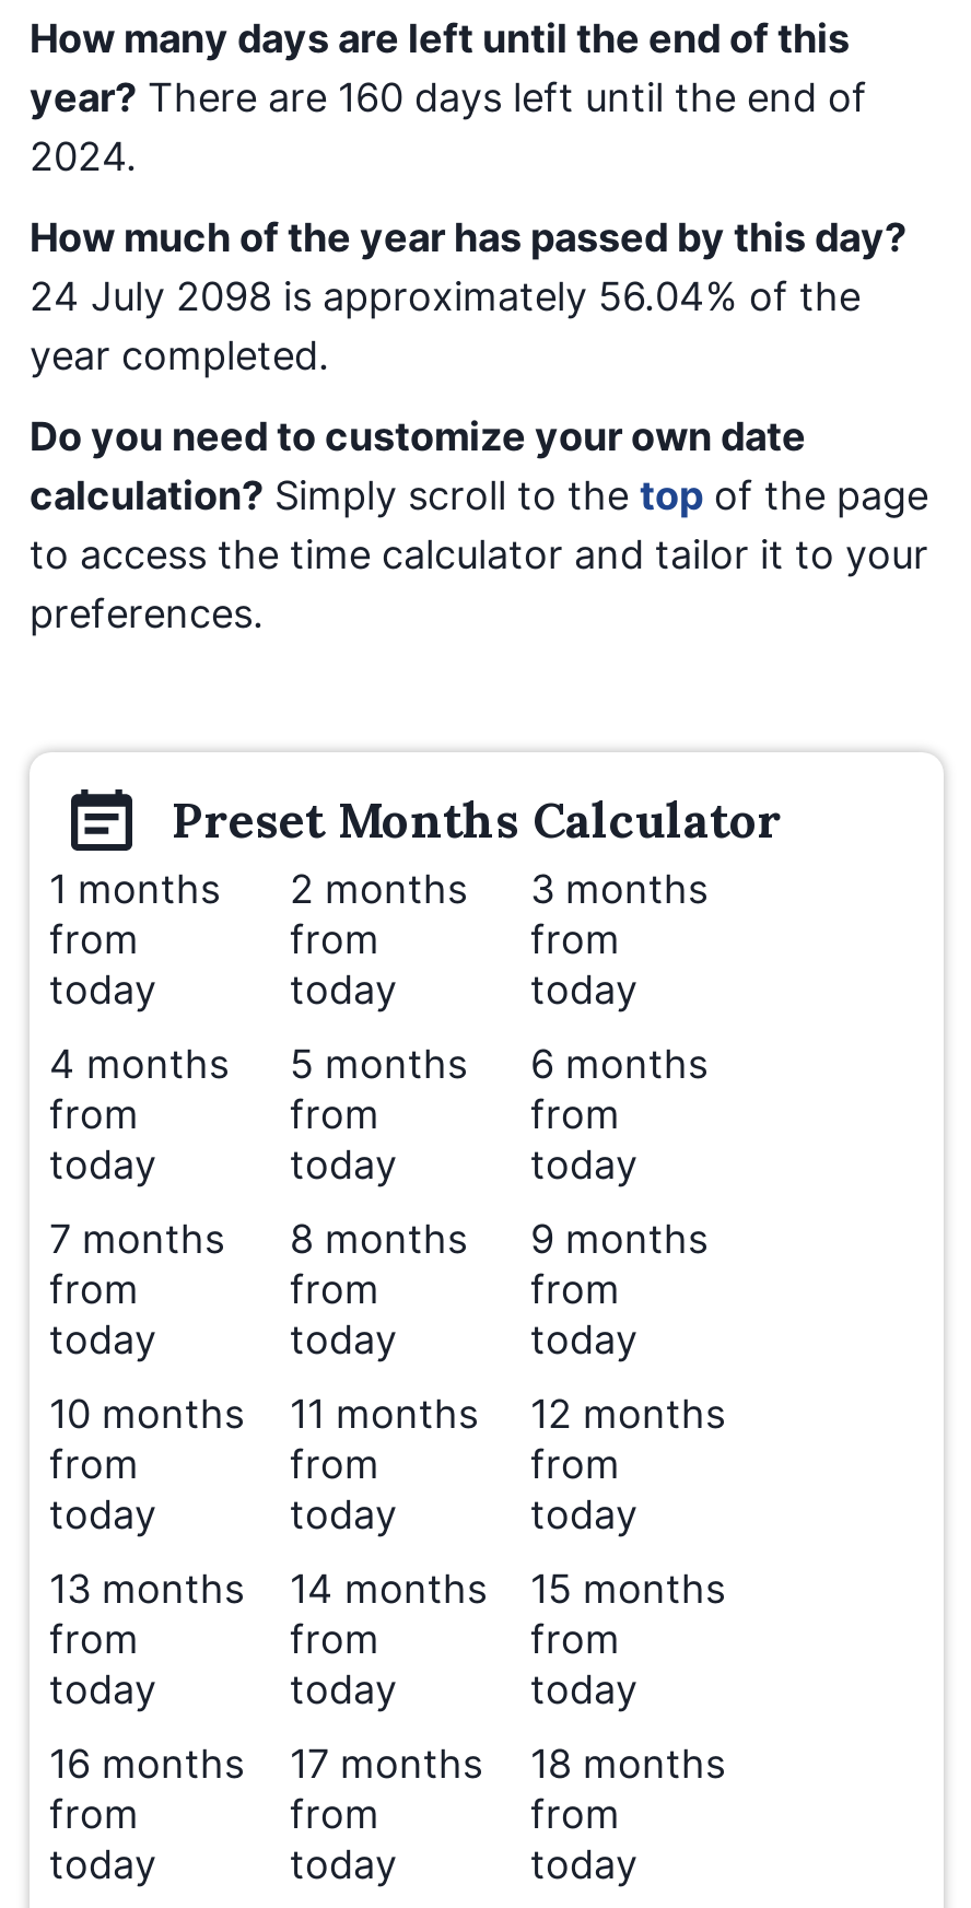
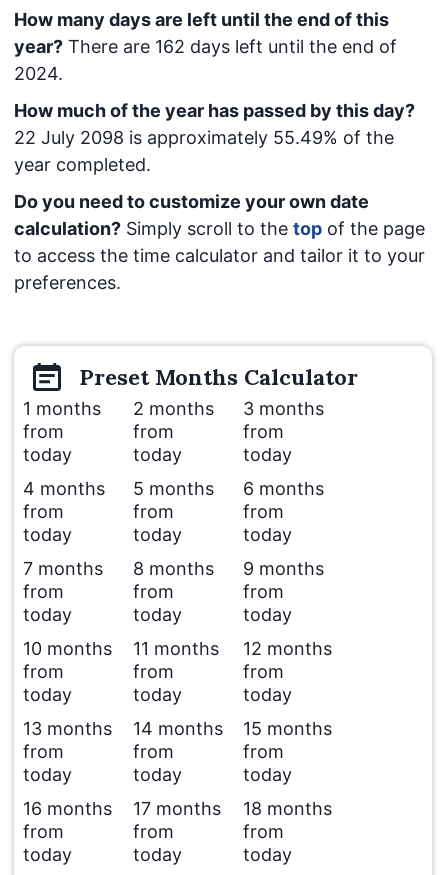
- year? There are 160 days left until the end of
+ year? There are 162 days left until the end of

- 24 July 2098 is approximately 56.04% of the
+ 22 July 2098 is approximately 55.49% of the
